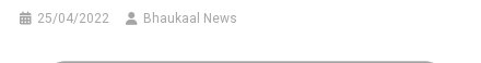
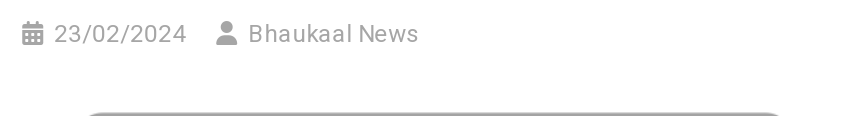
- 25/04/2022
+ 23/02/2024
